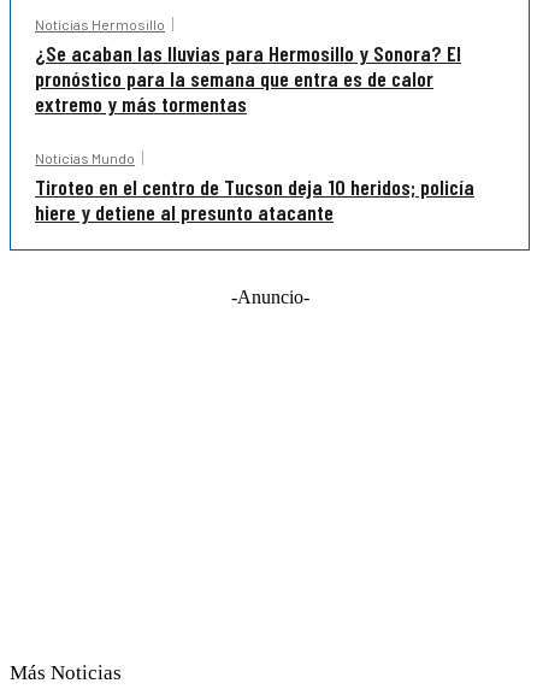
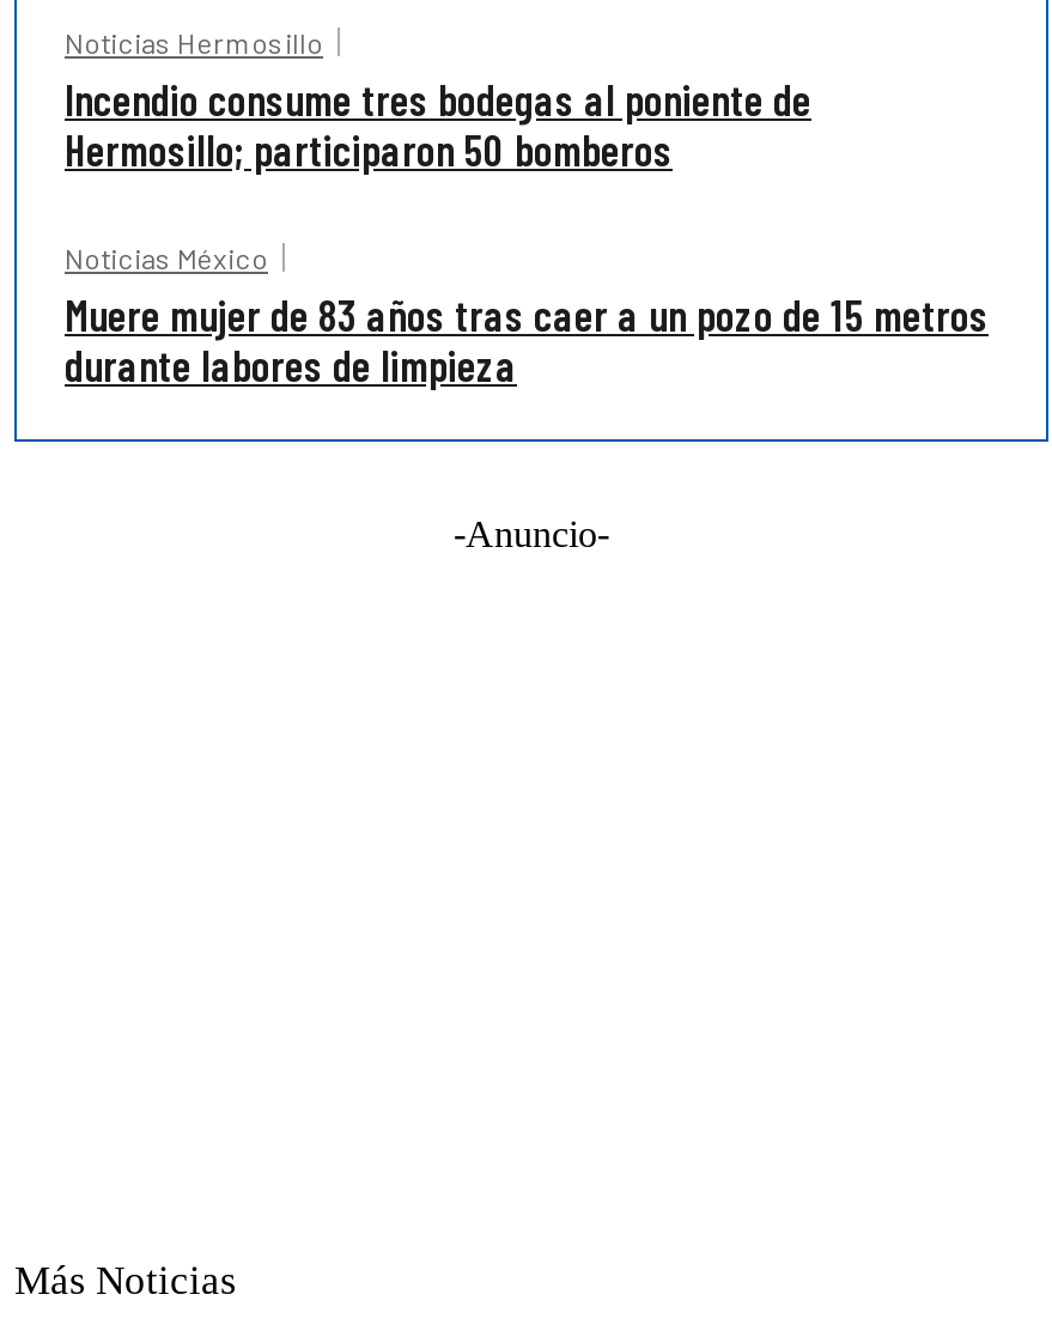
- ¿Se acaban las lluvias para Hermosillo y Sonora? El
- pronóstico para la semana que entra es de calor
- extremo y más tormentas
+ Incendio consume tres bodegas al poniente de
+ Hermosillo; participaron 50 bomberos

- Noticias Mundo
- Tiroteo en el centro de Tucson deja 10 heridos; policía
- hiere y detiene al presunto atacante
+ Noticias México
+ Muere mujer de 83 años tras caer a un pozo de 15 metros
+ durante labores de limpieza
